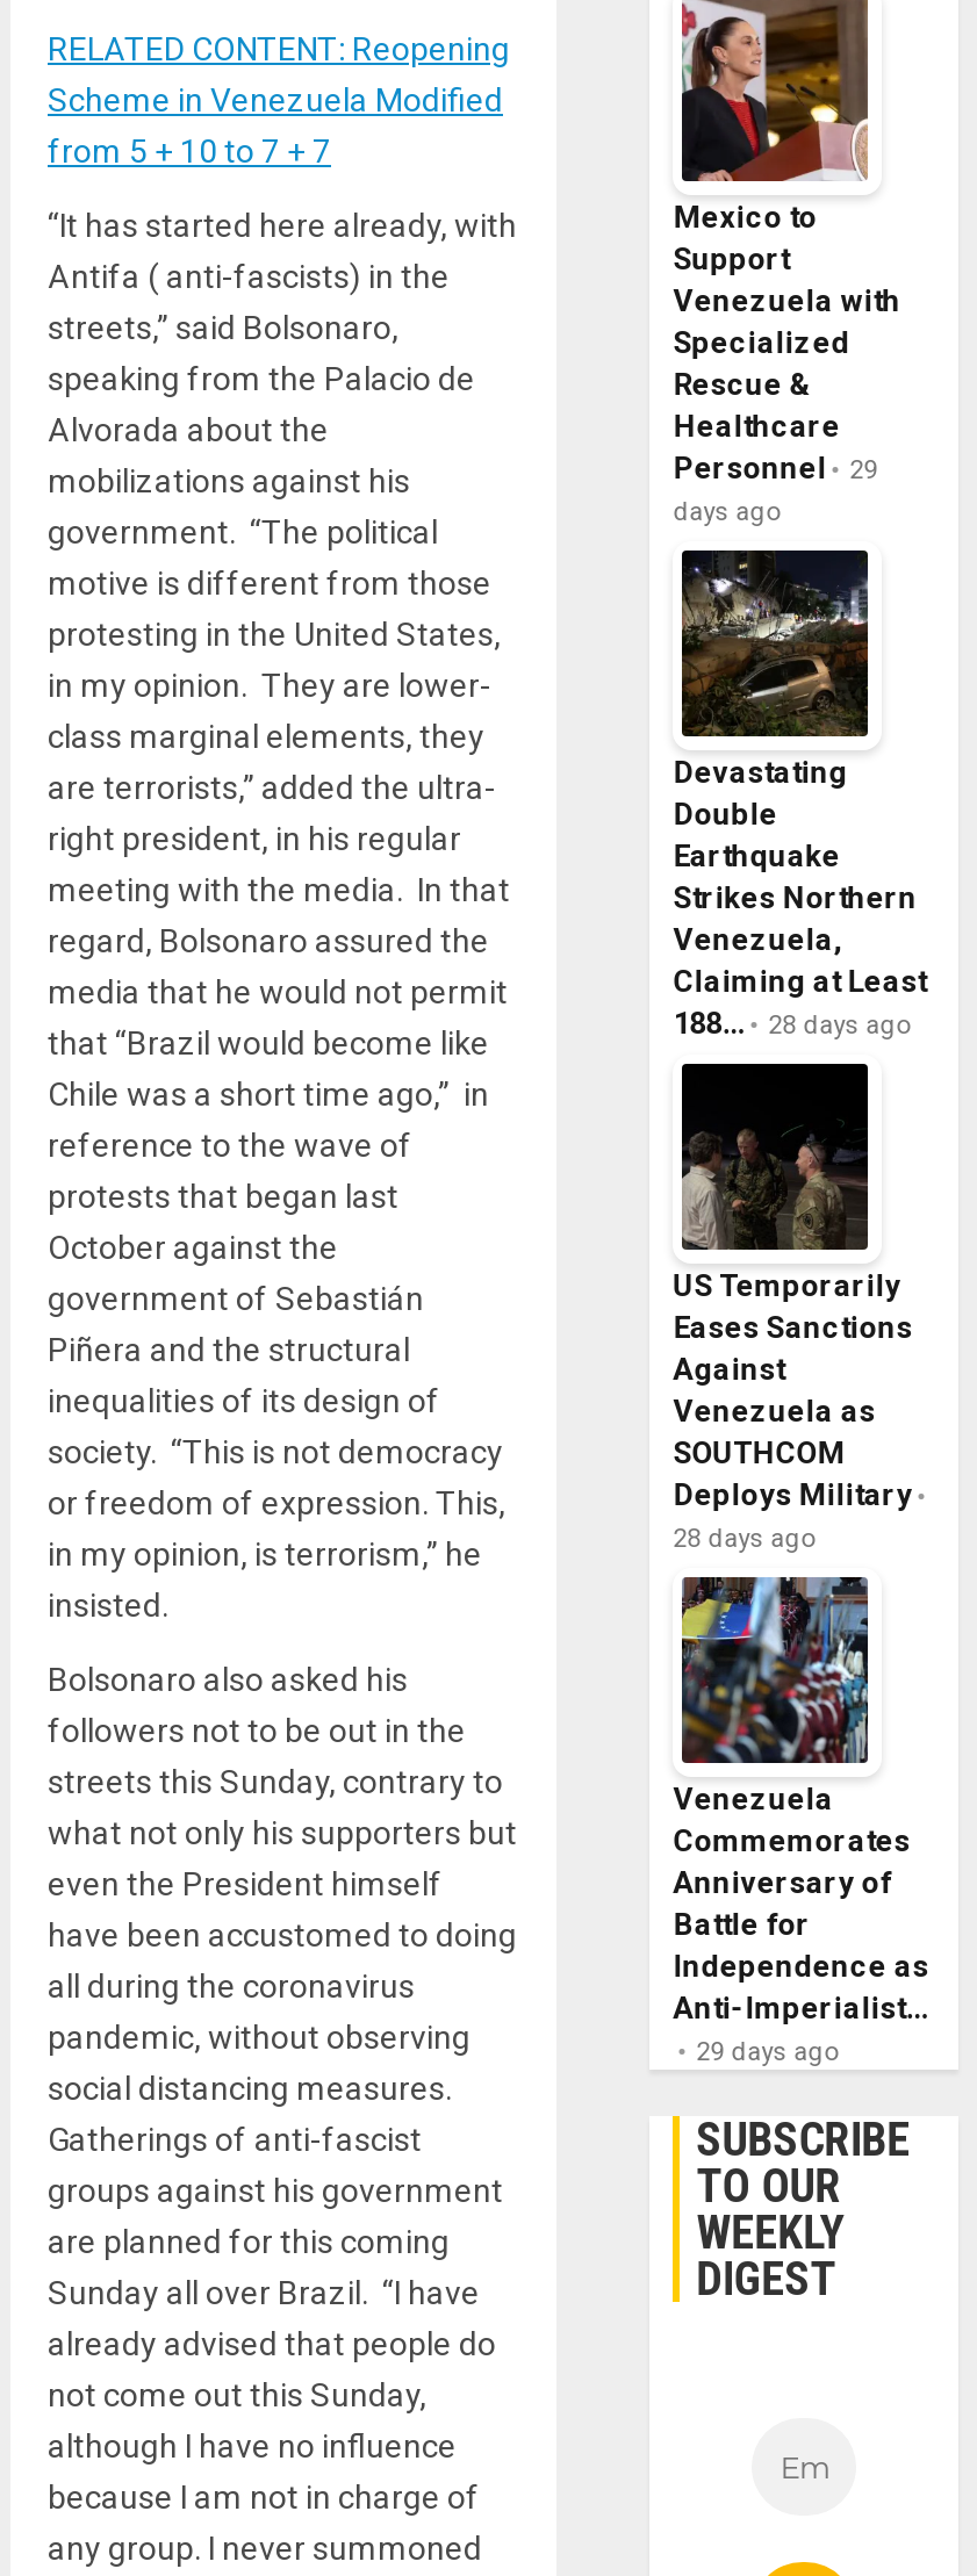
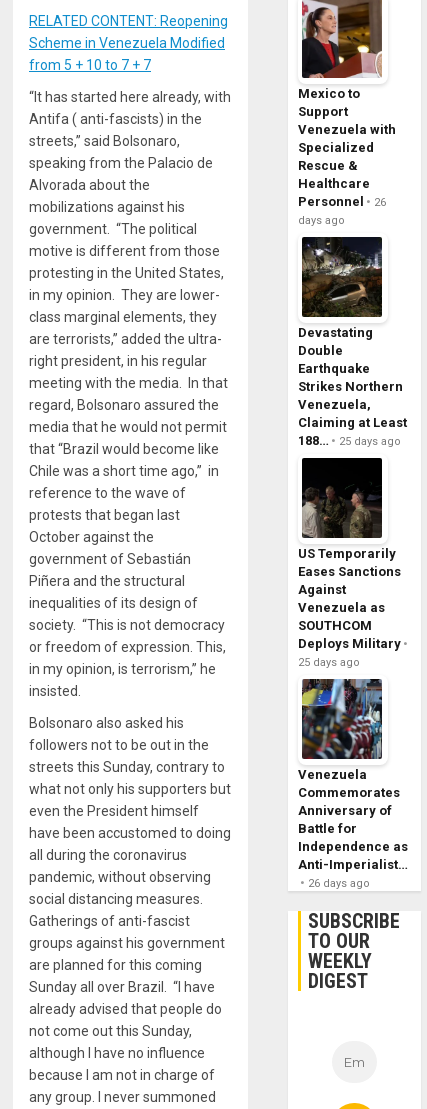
- Personnel 29
+ Personnel 26

- 188… 28 days ago
+ 188… 25 days ago

- 28 days ago
+ 25 days ago

- 29 days ago
+ 26 days ago
